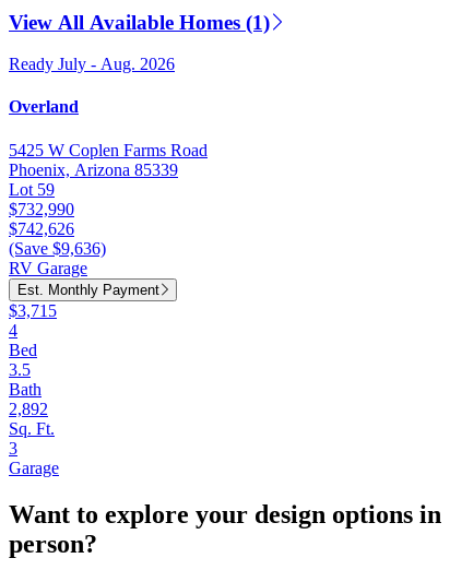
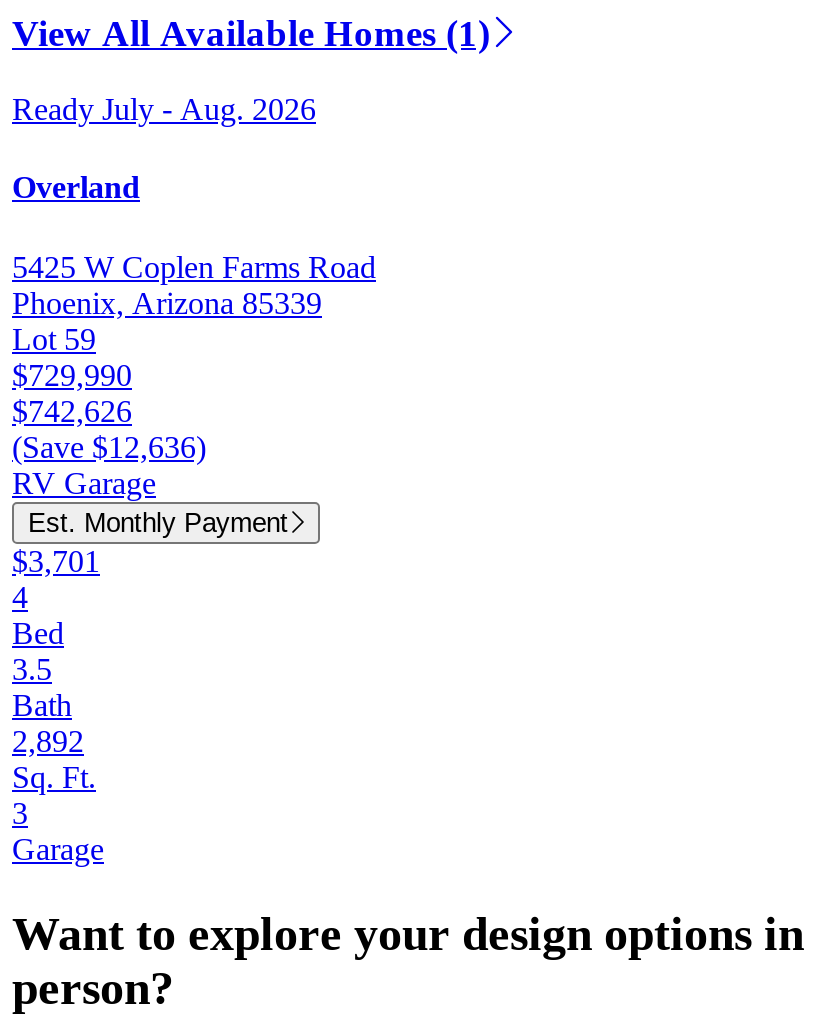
- $732,990
+ $729,990

- (Save $9,636)
+ (Save $12,636)

- $3,715
+ $3,701
